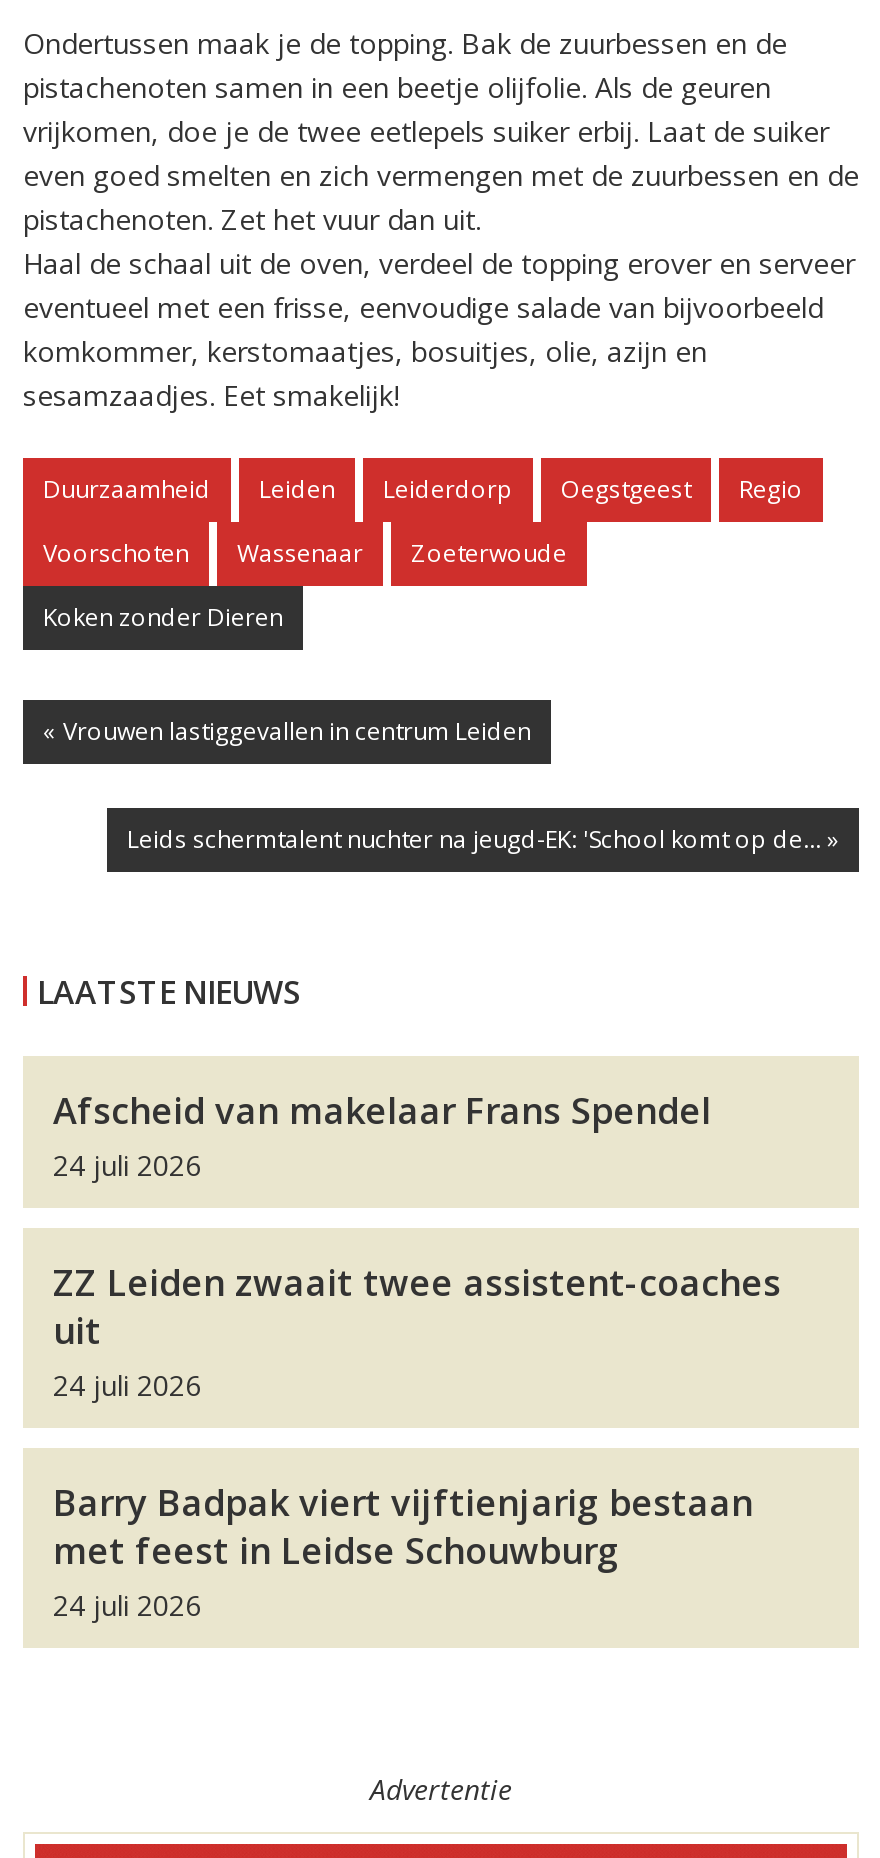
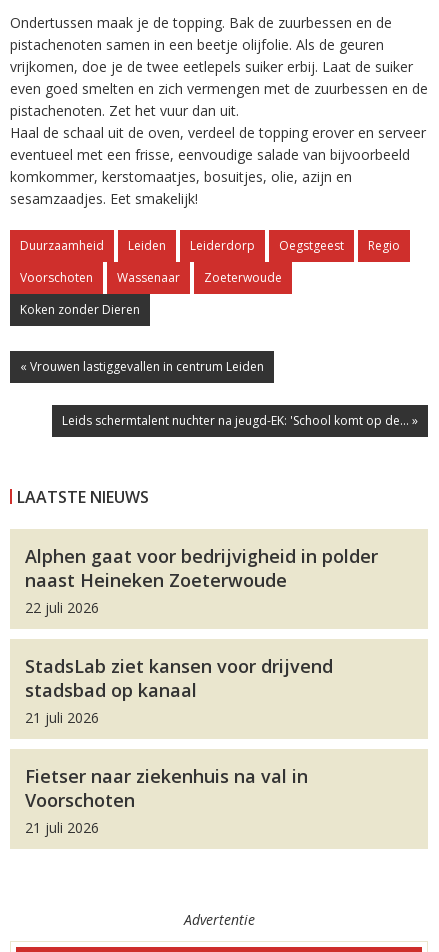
- Afscheid van makelaar Frans Spendel
- 24 juli 2026
+ Alphen gaat voor bedrijvigheid in polder
+ naast Heineken Zoeterwoude
+ 22 juli 2026

- ZZ Leiden zwaait twee assistent-coaches
- uit
- 24 juli 2026
+ StadsLab ziet kansen voor drijvend
+ stadsbad op kanaal
+ 21 juli 2026

- Barry Badpak viert vijftienjarig bestaan
- met feest in Leidse Schouwburg
- 24 juli 2026
+ Fietser naar ziekenhuis na val in
+ Voorschoten
+ 21 juli 2026
